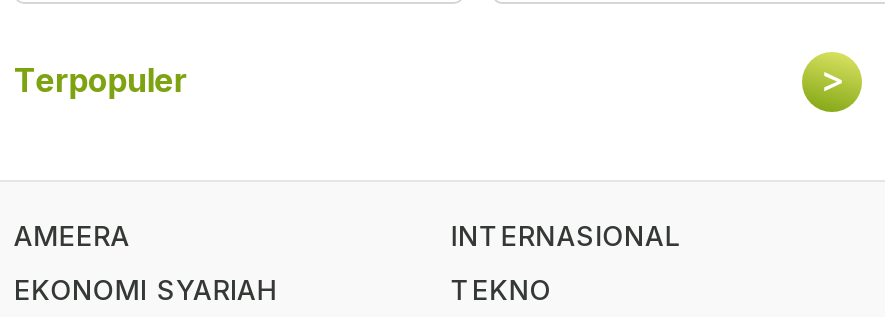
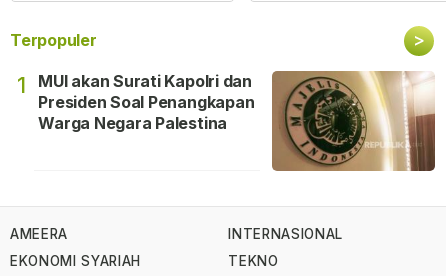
+ [image]
+ 1
+ MUI akan Surati Kapolri dan
+ Presiden Soal Penangkapan
+ Warga Negara Palestina
